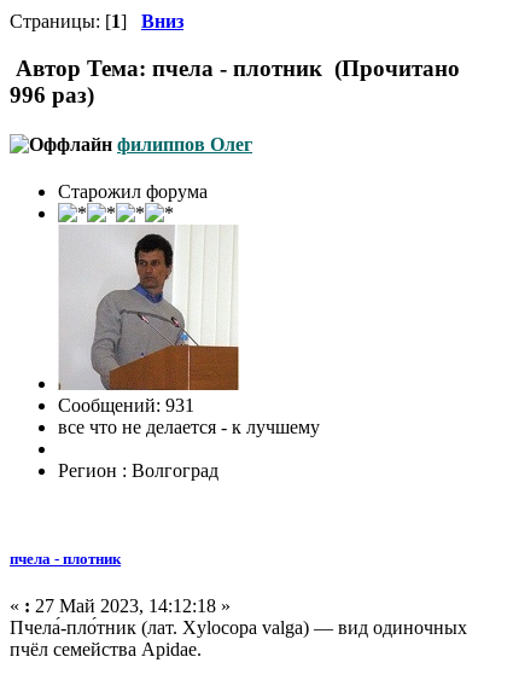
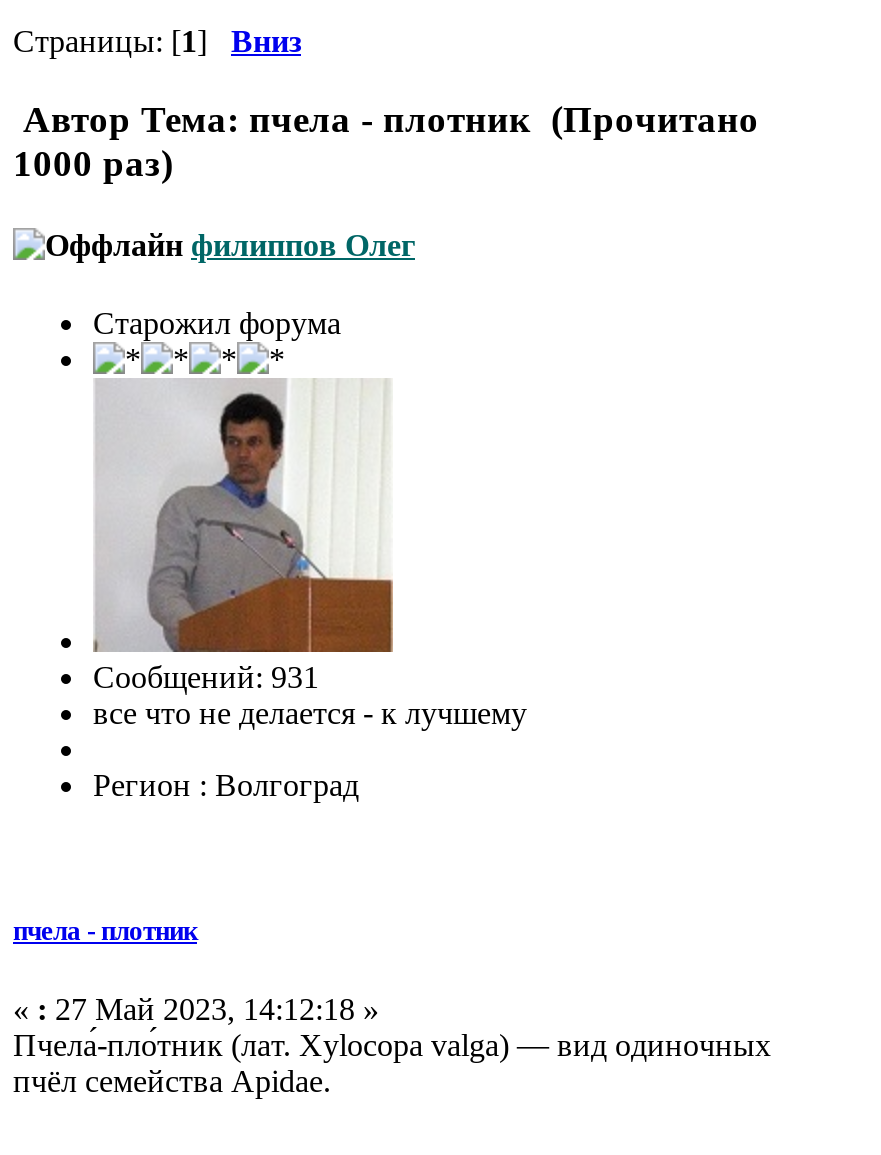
- 996 раз)
+ 1000 раз)
